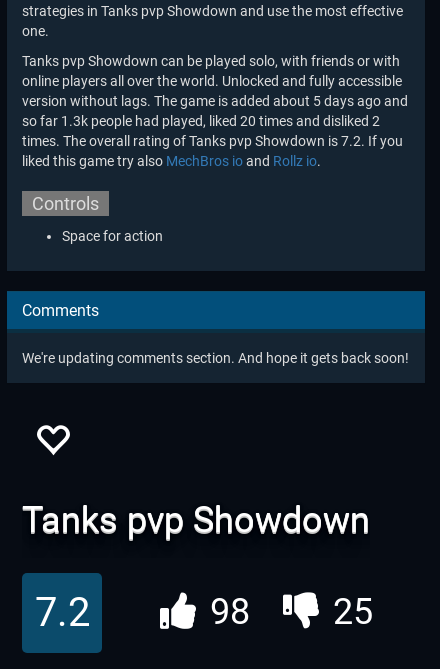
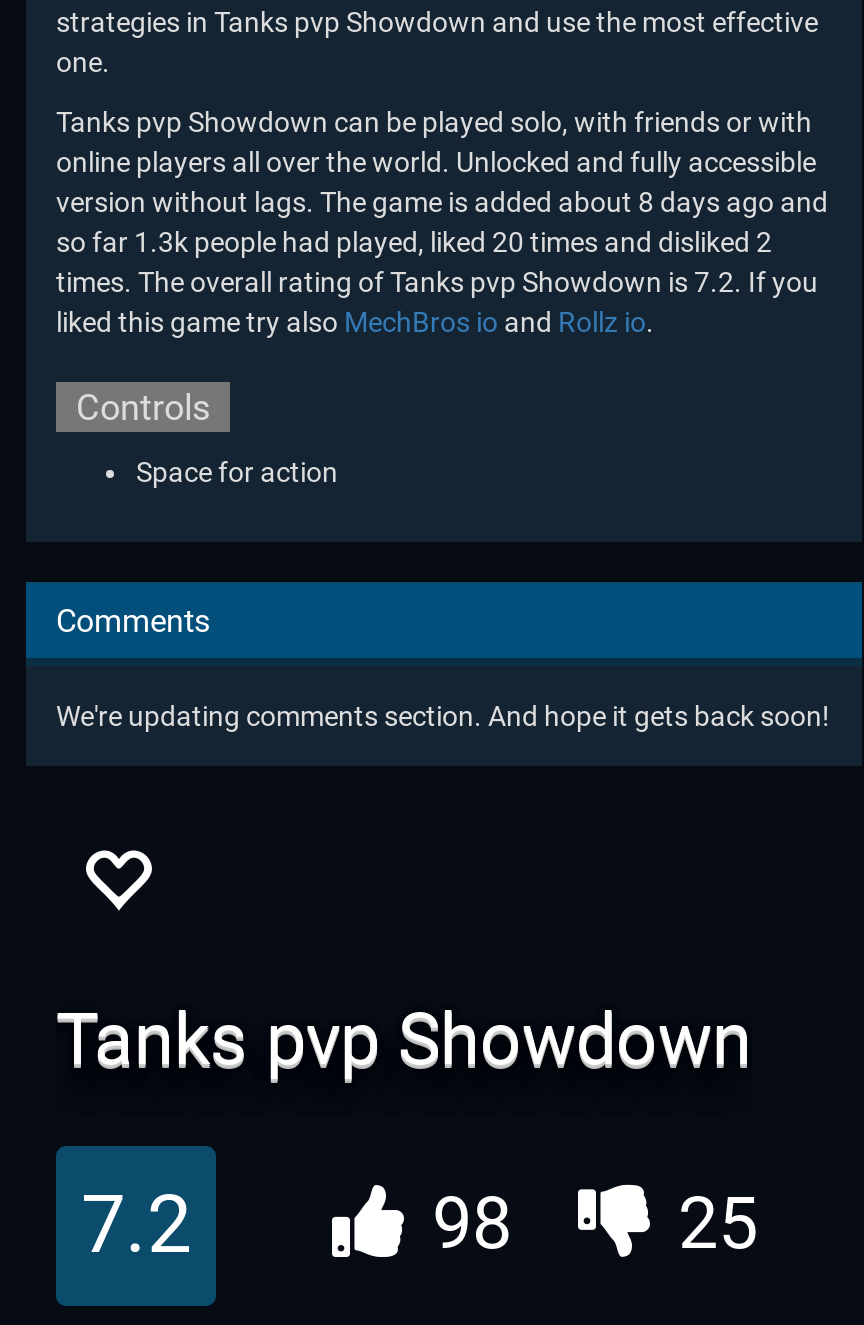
- version without lags. The game is added about 5 days ago and
+ version without lags. The game is added about 8 days ago and
